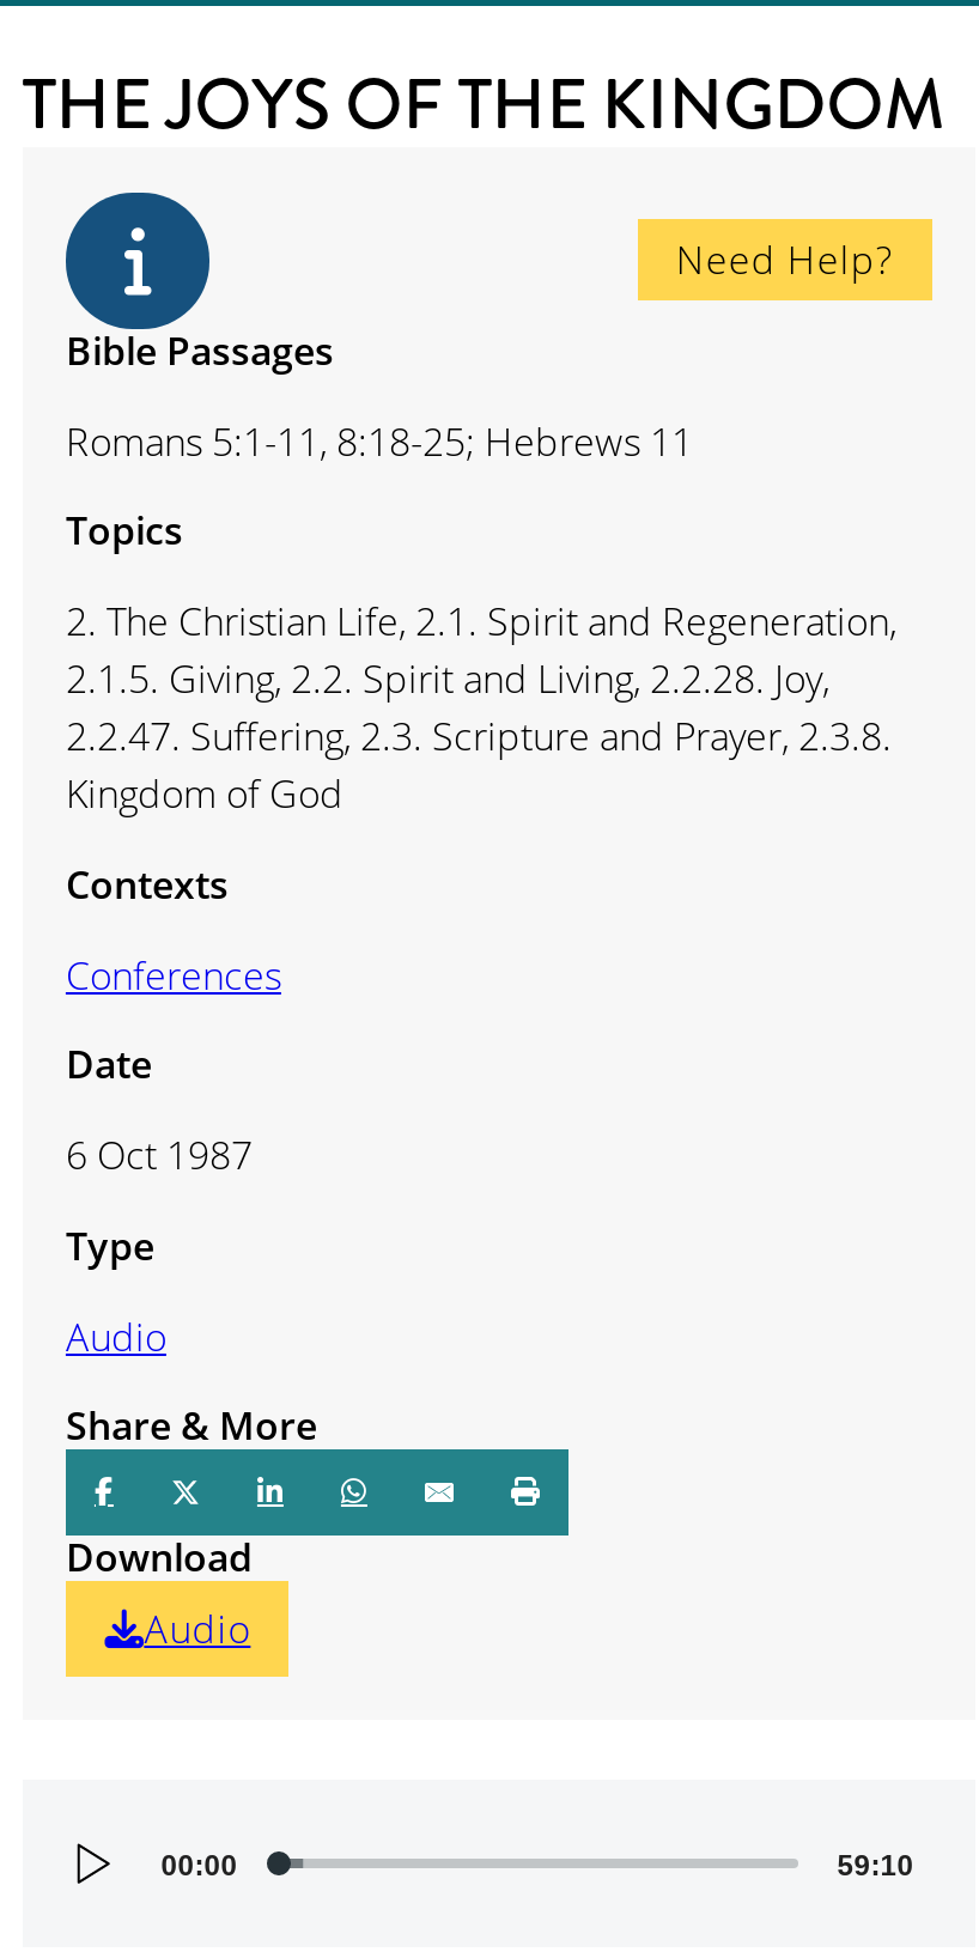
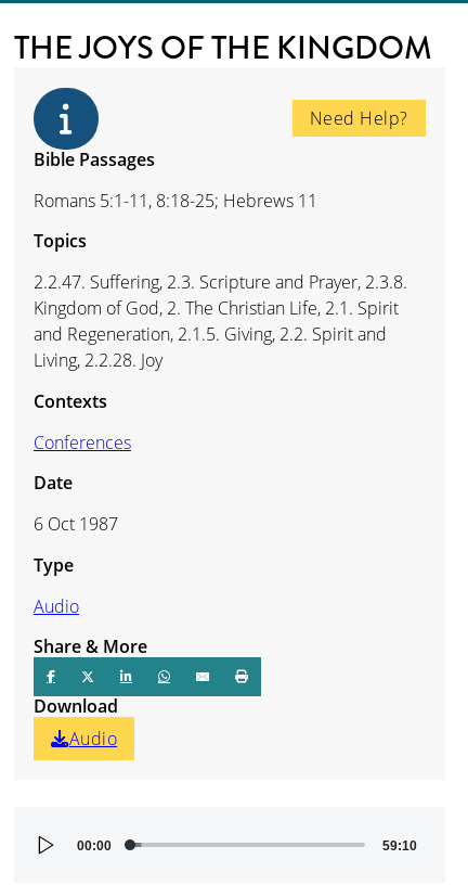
- 2. The Christian Life, 2.1. Spirit and Regeneration,
- 2.1.5. Giving, 2.2. Spirit and Living, 2.2.28. Joy,

moved up: 2.2.47. Suffering, 2.3. Scripture and Prayer, 2.3.8.

- Kingdom of God
+ Kingdom of God, 2. The Christian Life, 2.1. Spirit
+ and Regeneration, 2.1.5. Giving, 2.2. Spirit and
+ Living, 2.2.28. Joy
